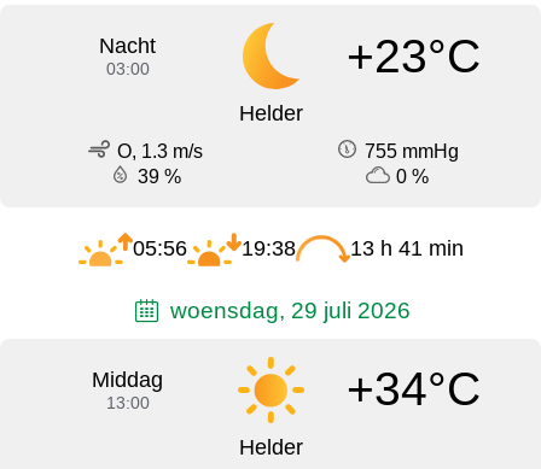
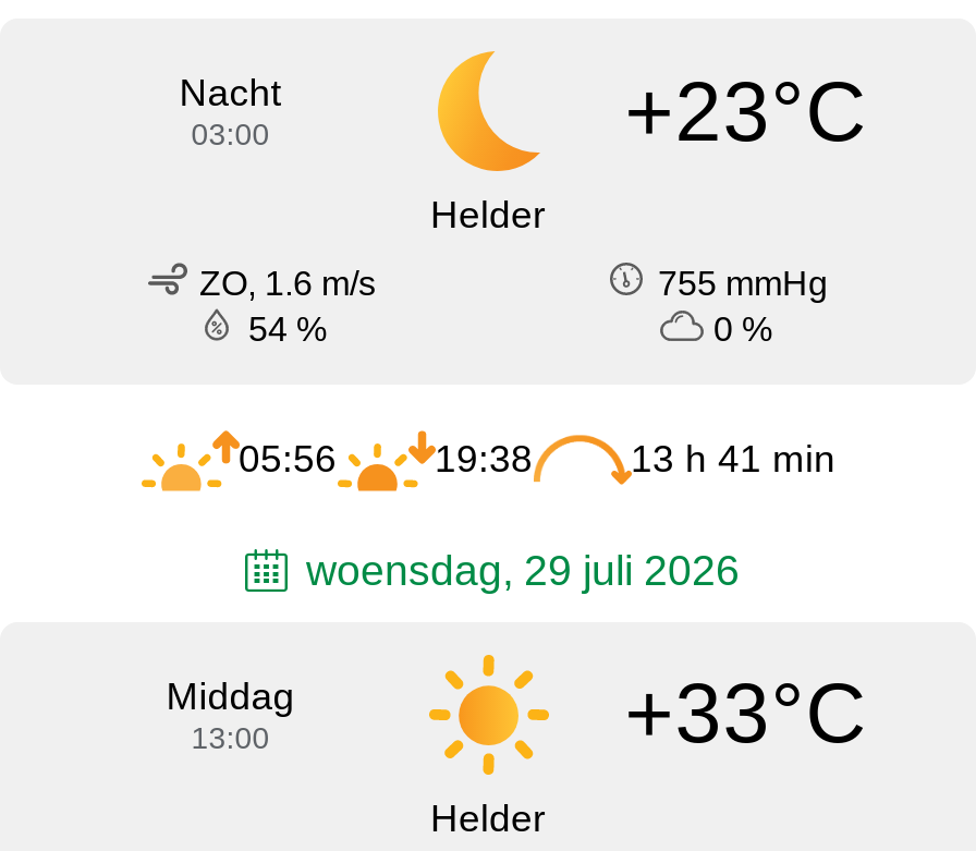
- O, 1.3 m/s
+ ZO, 1.6 m/s

- 39 %
+ 54 %

- +34°C
+ +33°C
